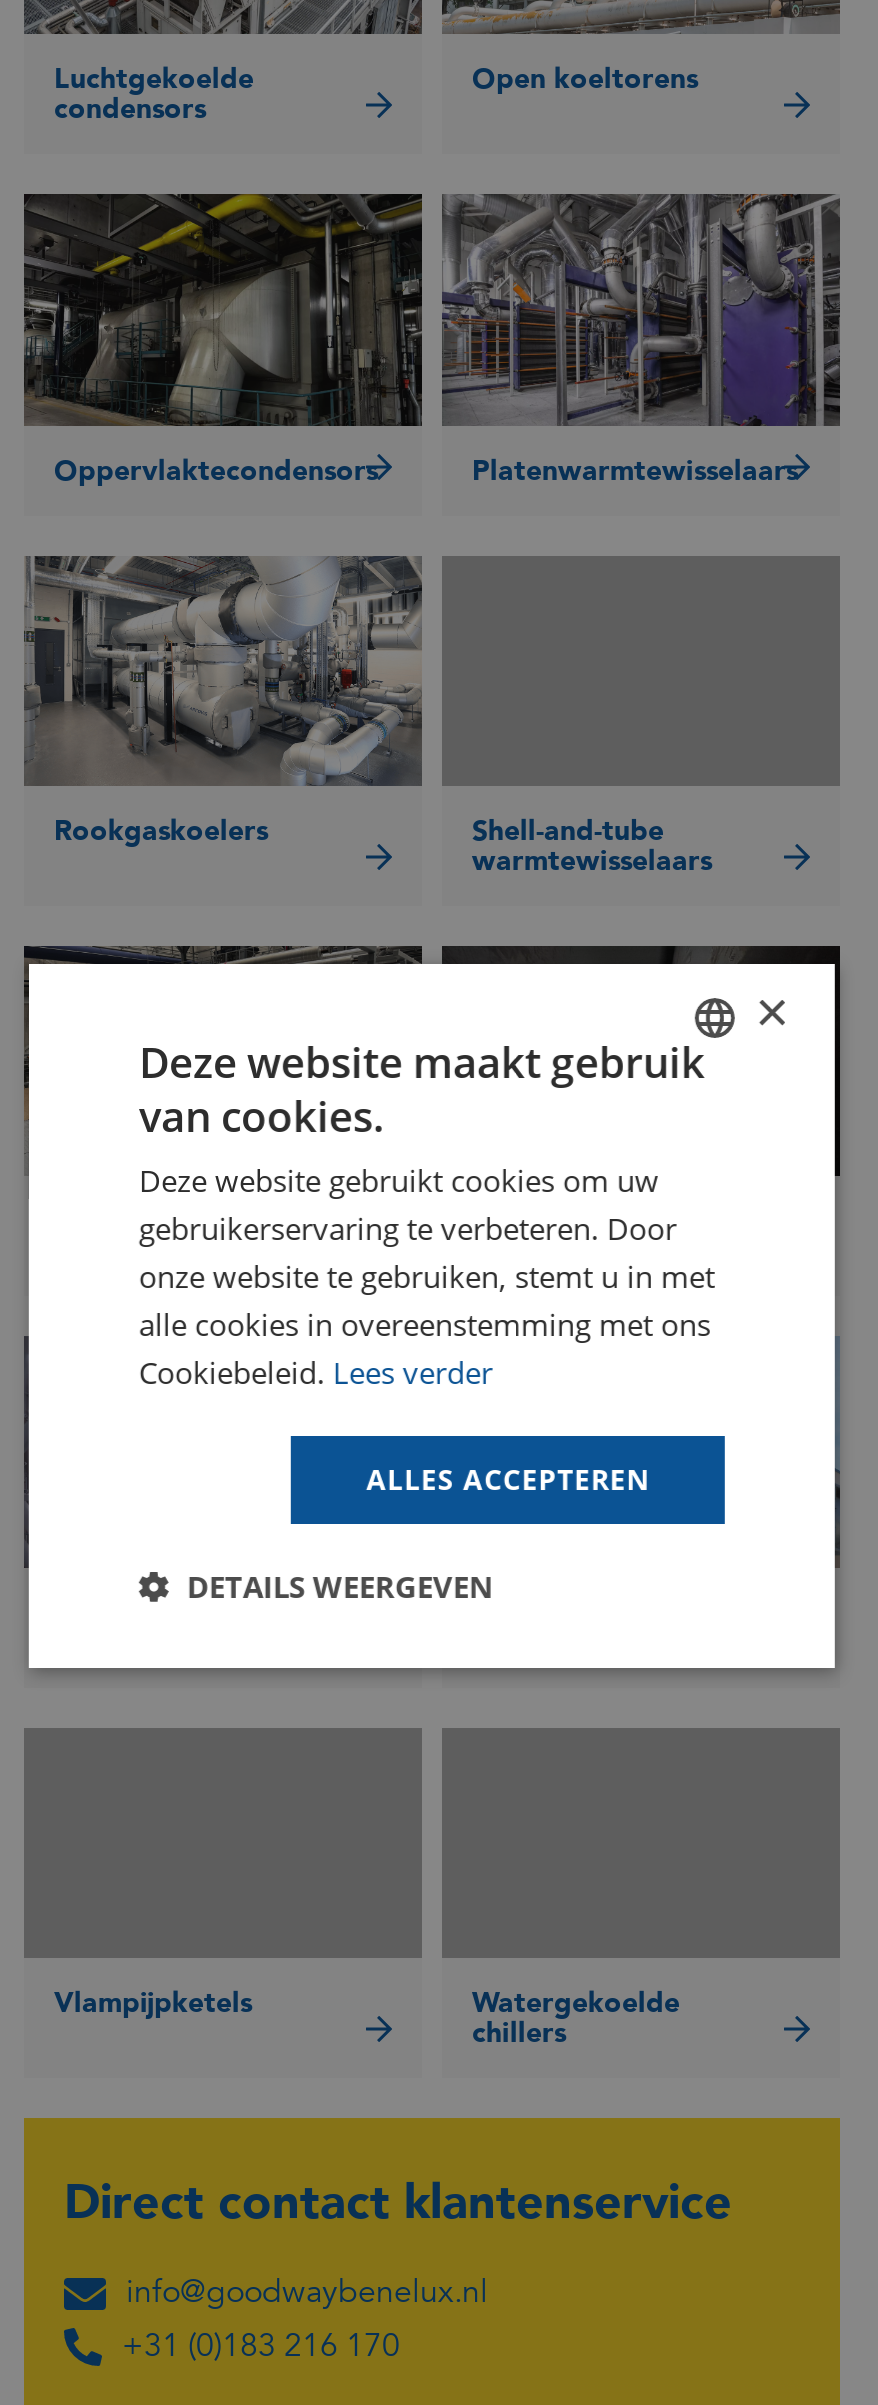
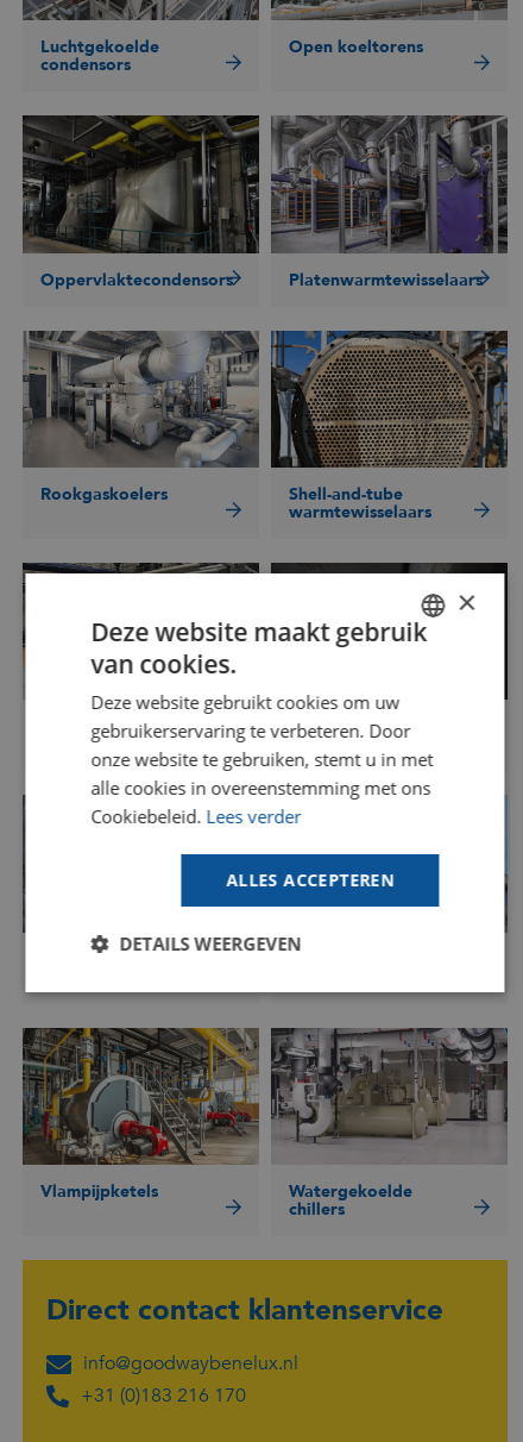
+ [image]

+ [image]

+ [image]
